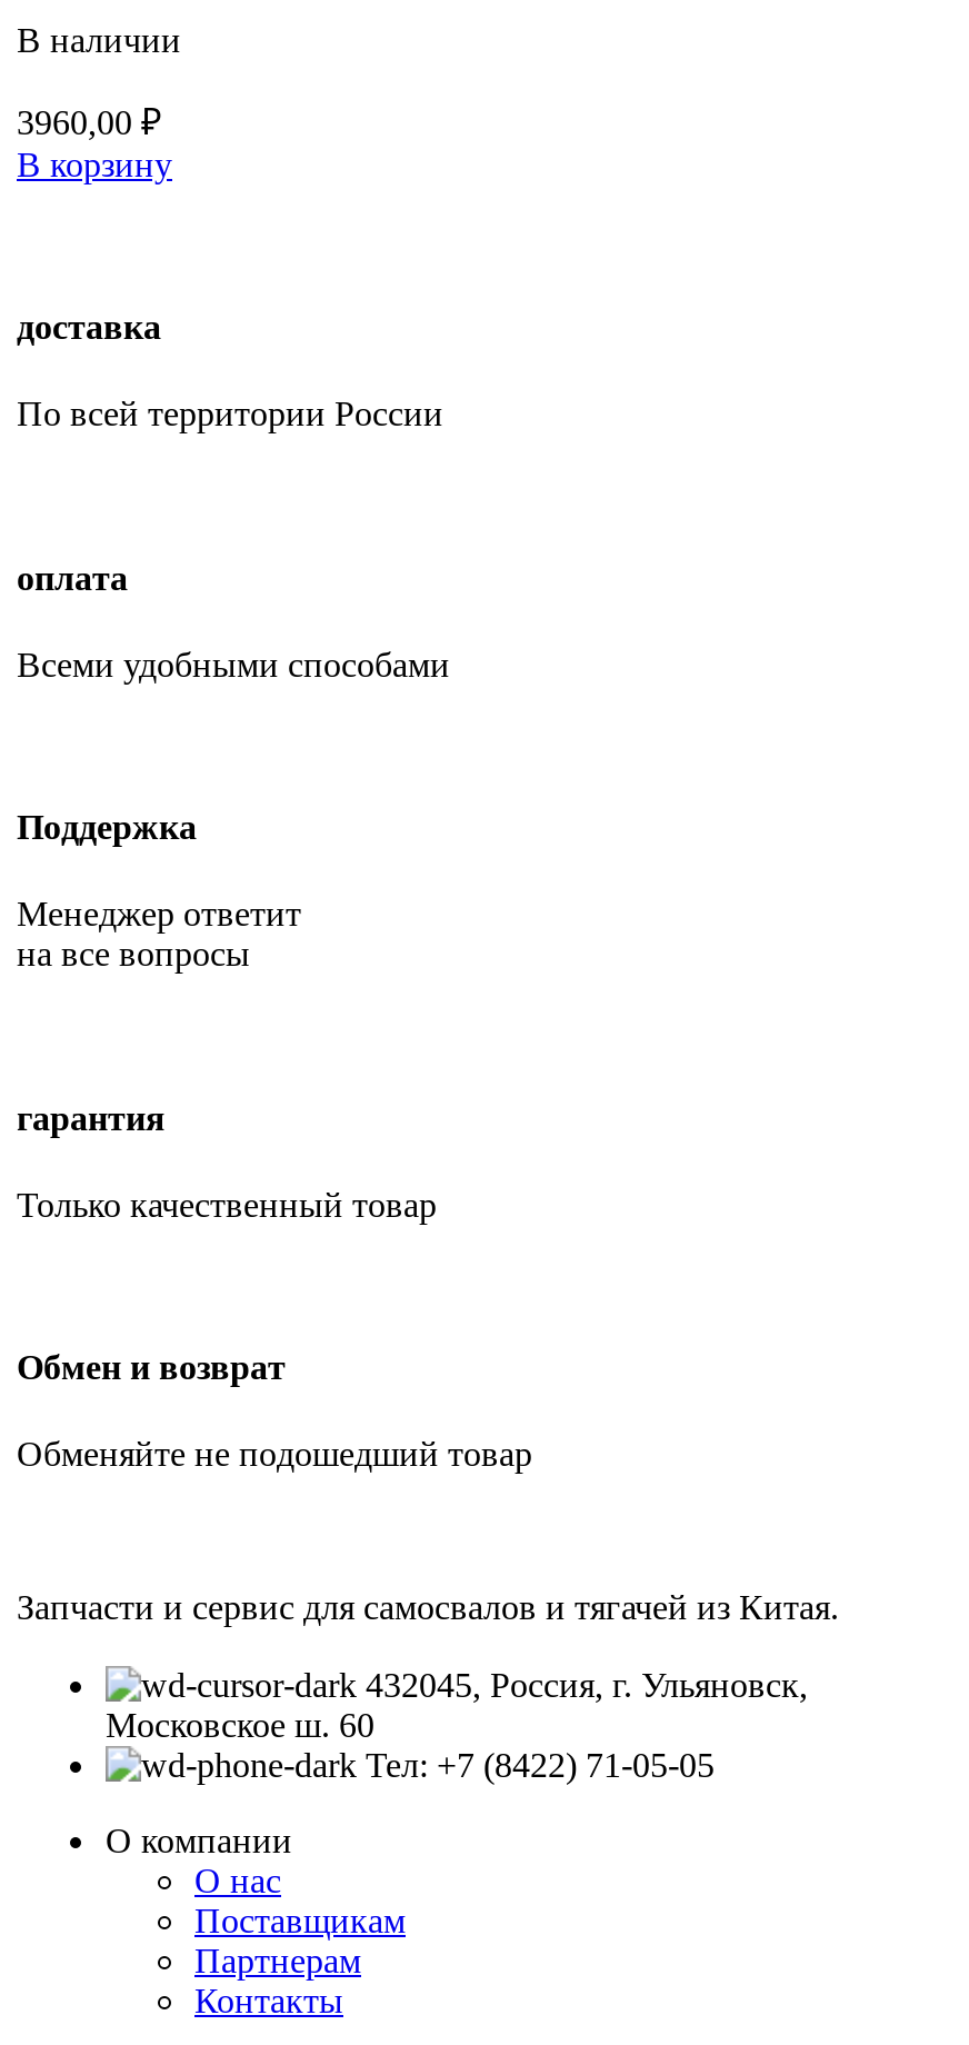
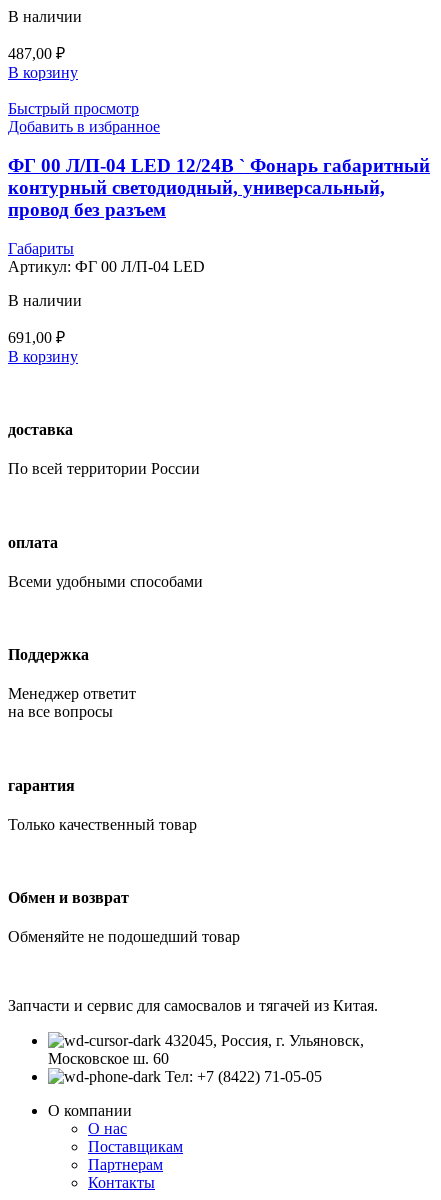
- 3960,00 ₽
+ 487,00 ₽
+ В корзину
+ Быстрый просмотр
+ Добавить в избранное
+ ФГ 00 Л/П-04 LED 12/24В ` Фонарь габаритный
+ контурный светодиодный, универсальный,
+ провод без разъем
+ Габариты
+ Артикул: ФГ 00 Л/П-04 LED
+ В наличии
+ 691,00 ₽
